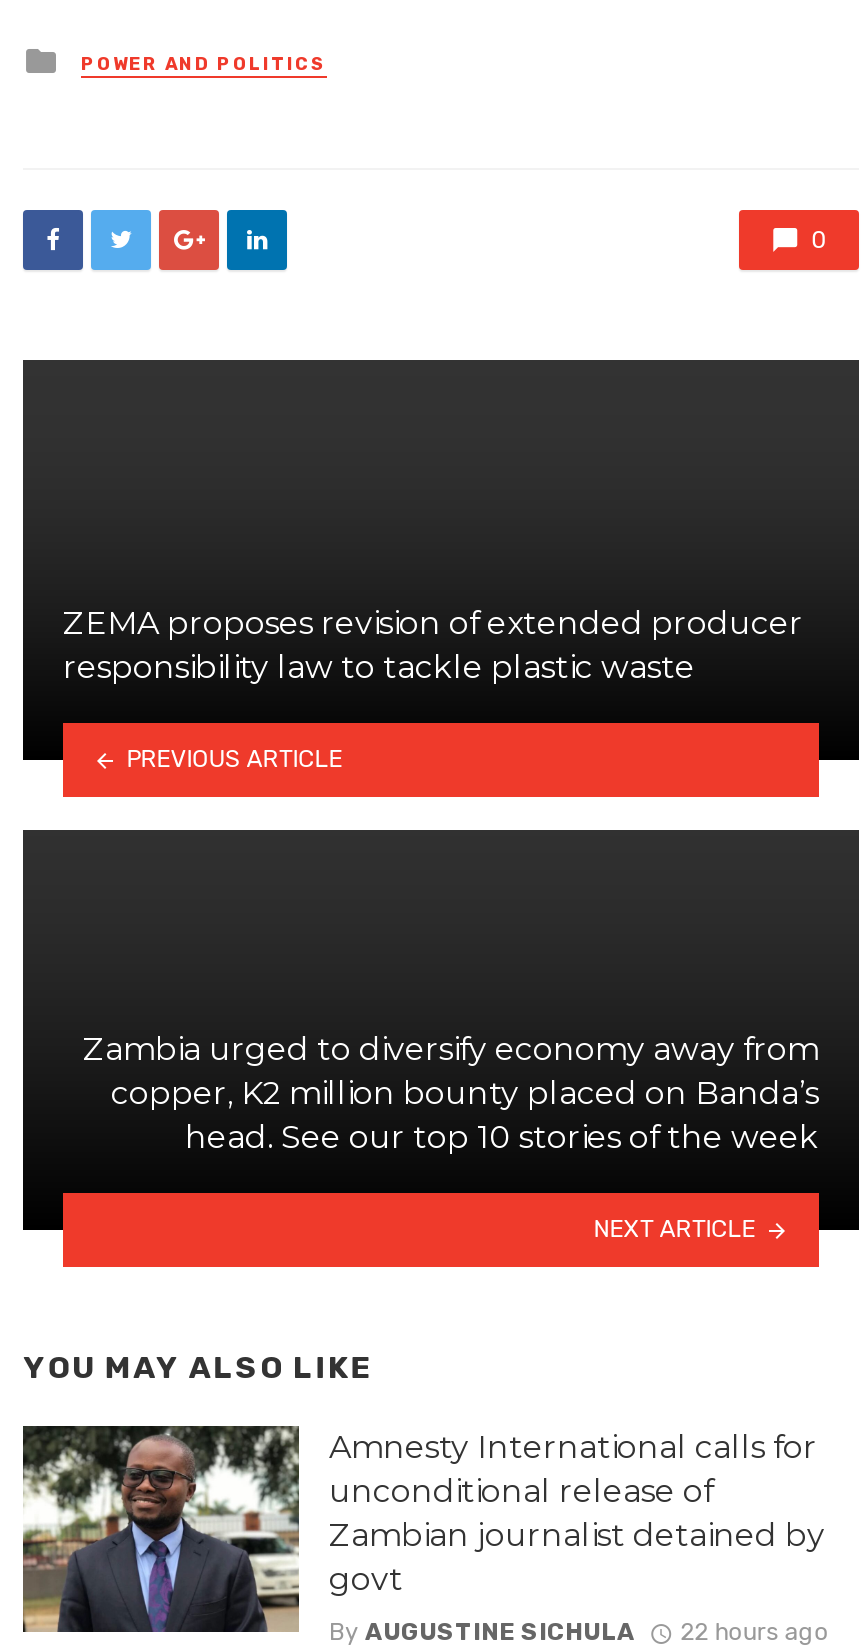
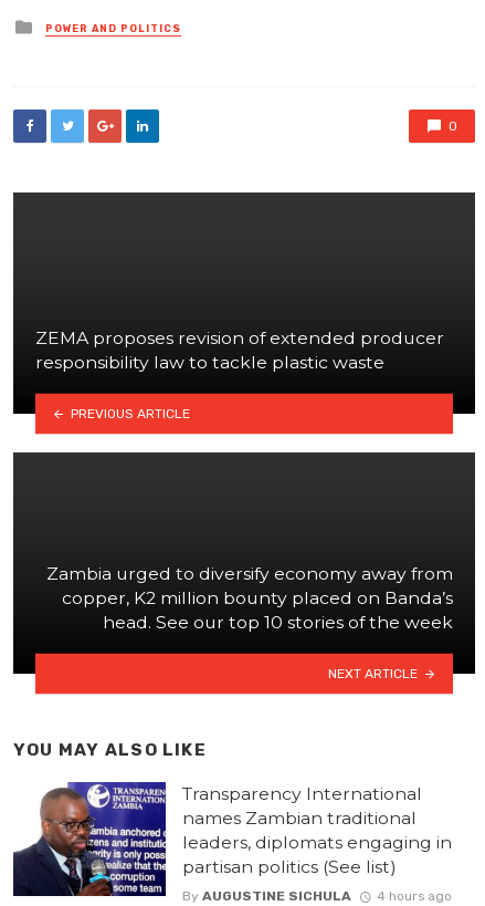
- [image]
- Amnesty International calls for
- unconditional release of
- Zambian journalist detained by
- govt
+ [image]
+ Transparency International
+ names Zambian traditional
+ leaders, diplomats engaging in
+ partisan politics (See list)

- By AUGUSTINE SICHULA 22 hours ago
+ By AUGUSTINE SICHULA 4 hours ago
